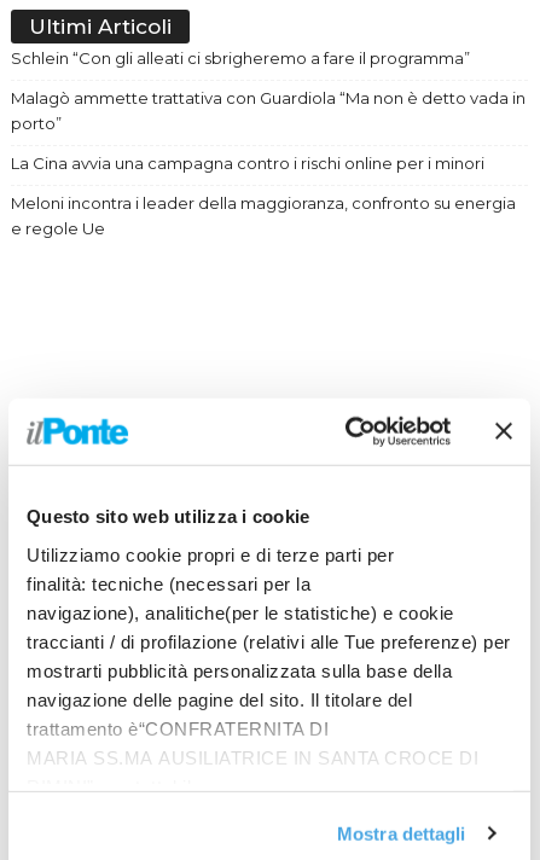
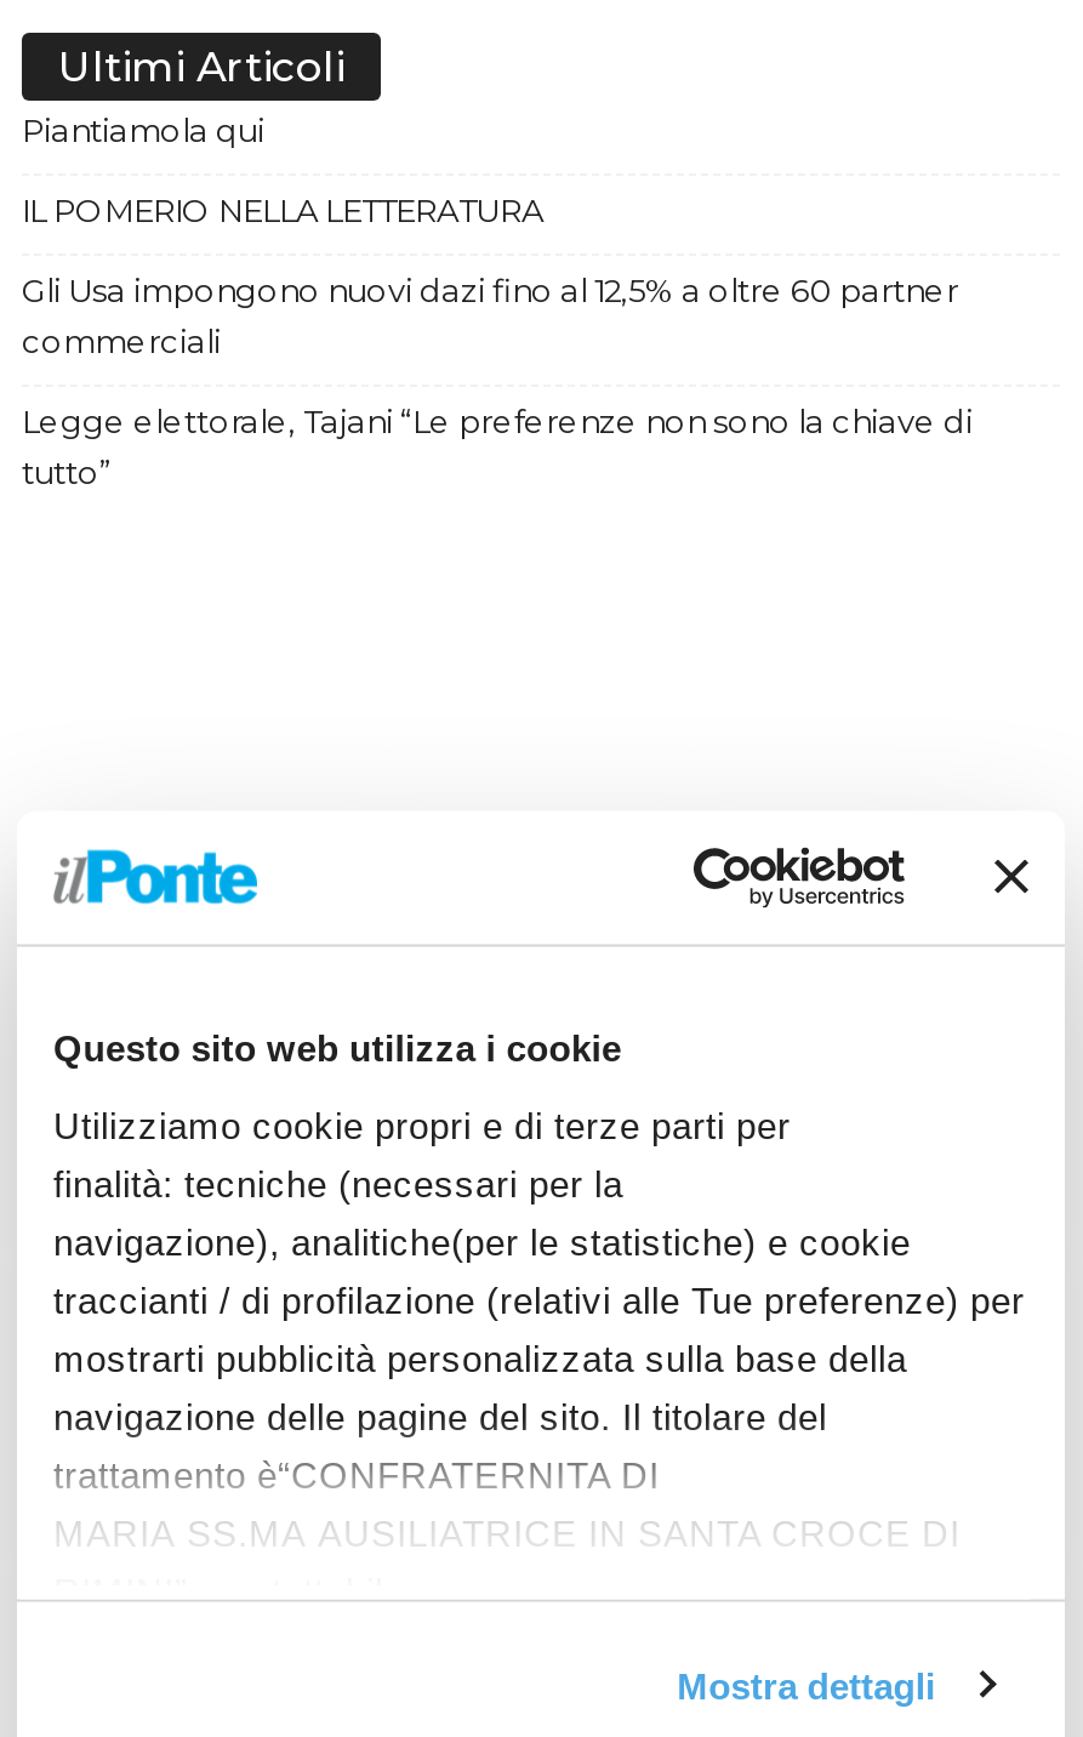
- Schlein “Con gli alleati ci sbrigheremo a fare il programma”
+ Piantiamola qui

- Malagò ammette trattativa con Guardiola “Ma non è detto vada in
- porto”
+ IL POMERIO NELLA LETTERATURA

- La Cina avvia una campagna contro i rischi online per i minori
+ Gli Usa impongono nuovi dazi fino al 12,5% a oltre 60 partner
+ commerciali

- Meloni incontra i leader della maggioranza, confronto su energia
- e regole Ue
+ Legge elettorale, Tajani “Le preferenze non sono la chiave di
+ tutto”
